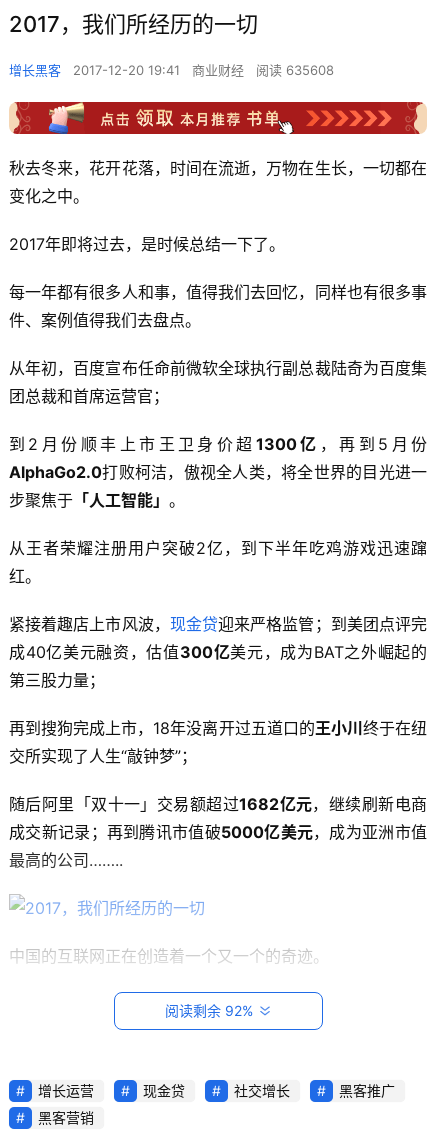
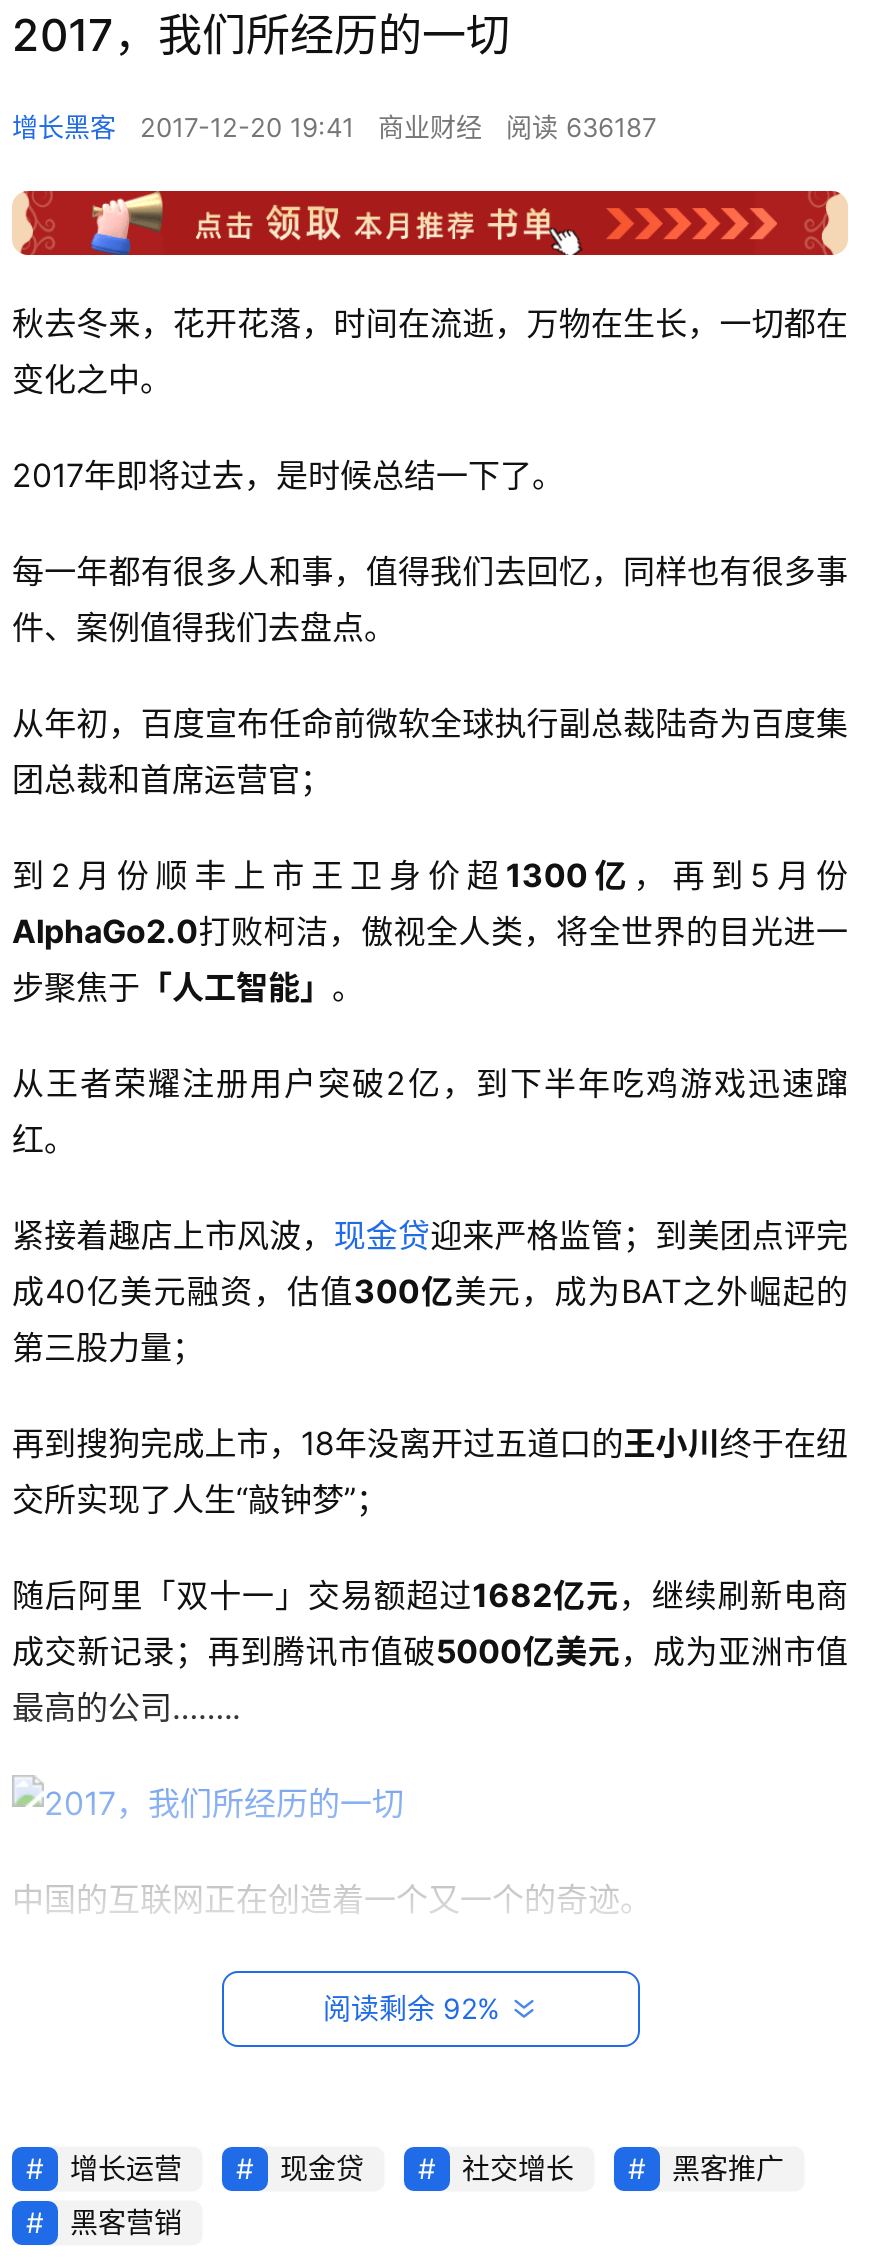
- 增长黑客 2017-12-20 19:41 商业财经 阅读 635608
+ 增长黑客 2017-12-20 19:41 商业财经 阅读 636187
